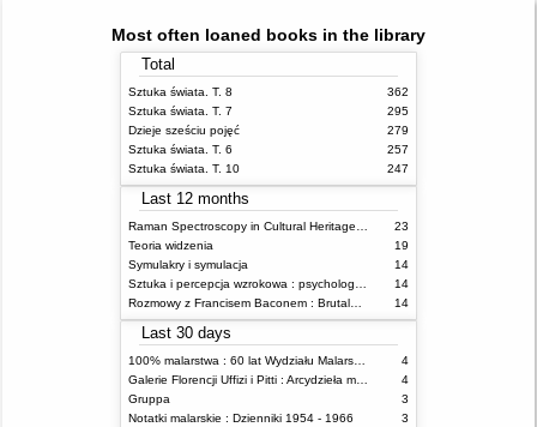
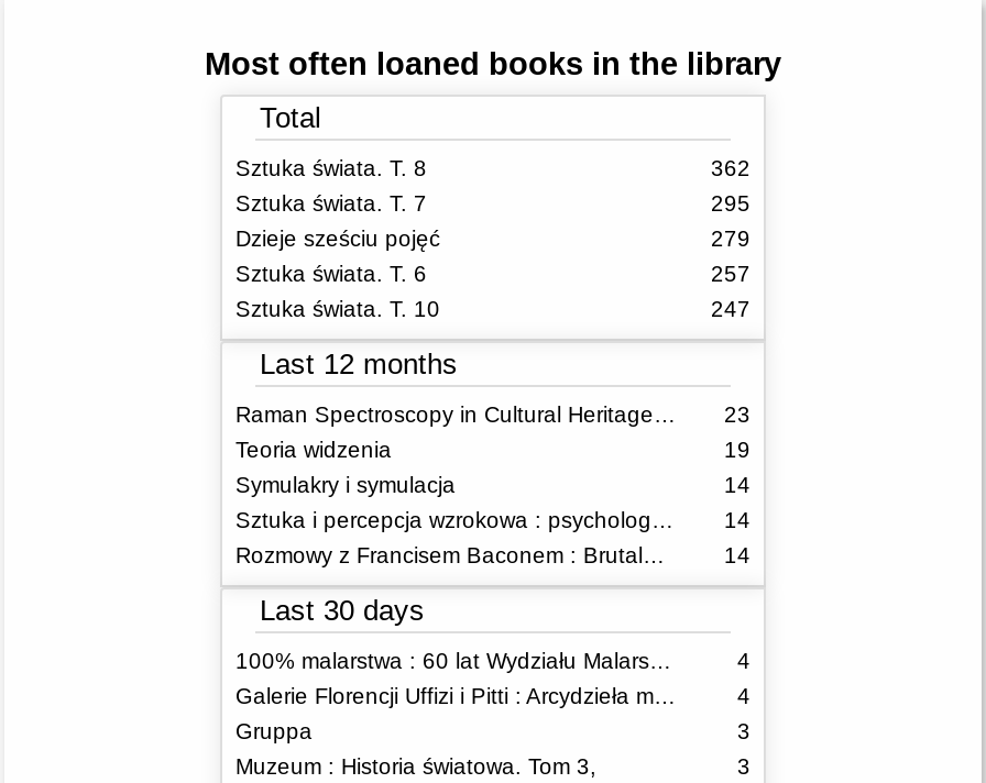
- Notatki malarskie : Dzienniki 1954 - 1966
+ Muzeum : Historia światowa. Tom 3,
